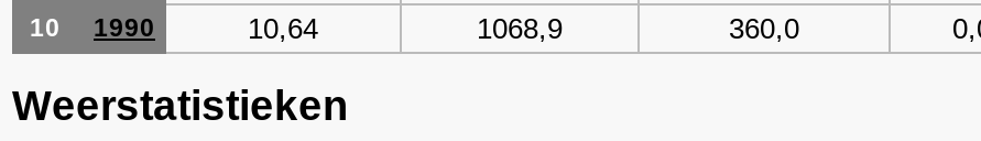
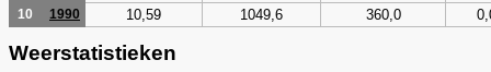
- 10,64
+ 10,59

- 1068,9
+ 1049,6
